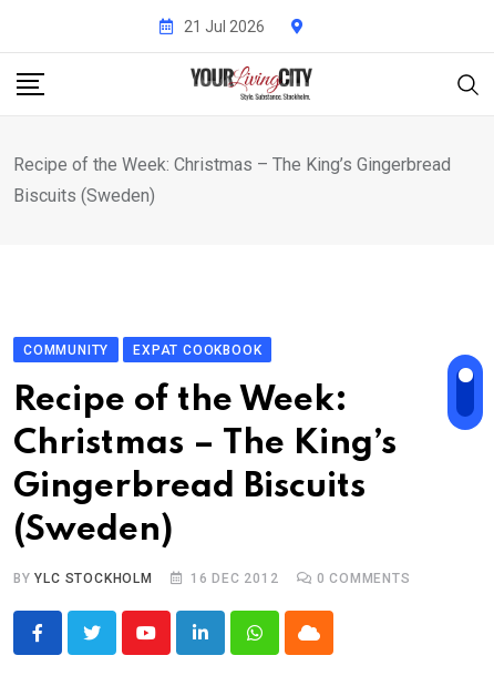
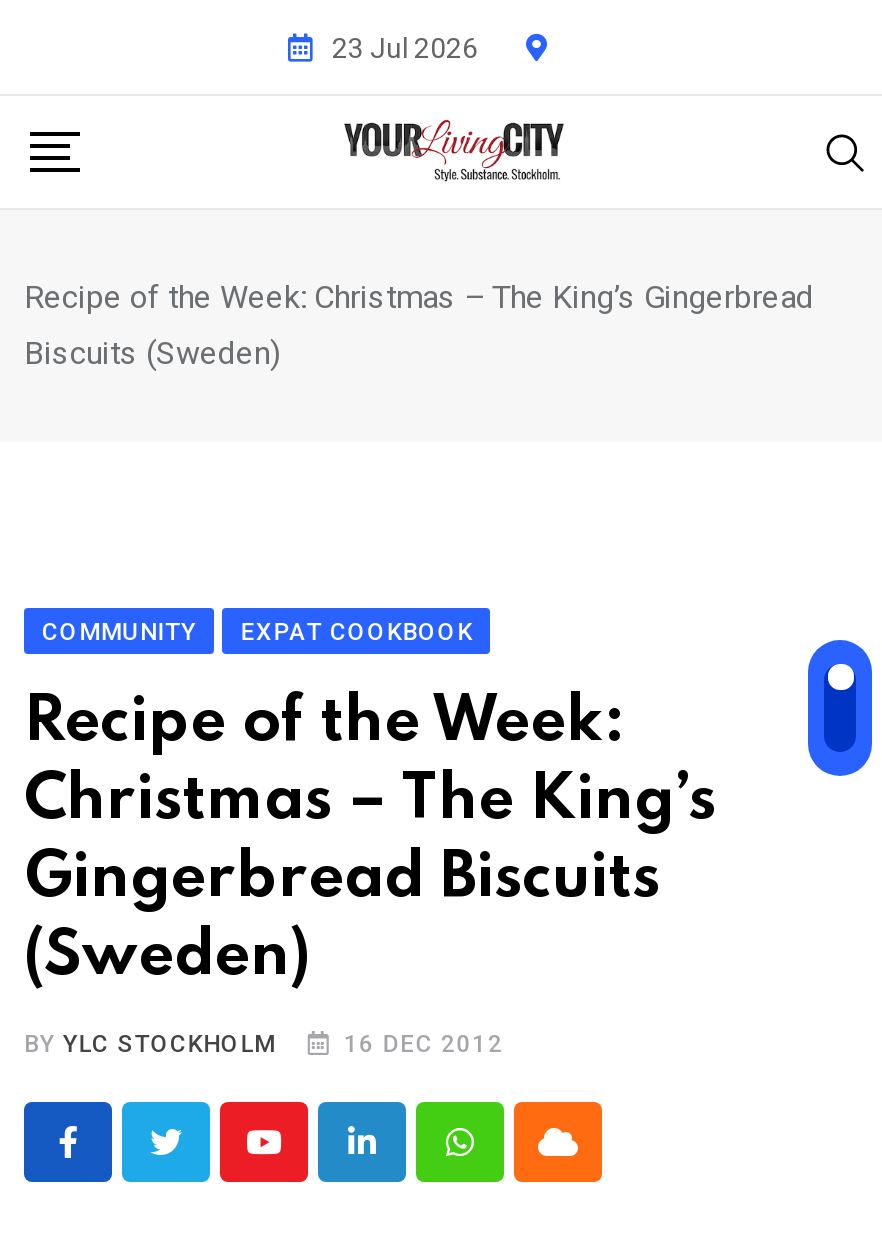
- 21 Jul 2026
+ 23 Jul 2026

- 0 COMMENTS
